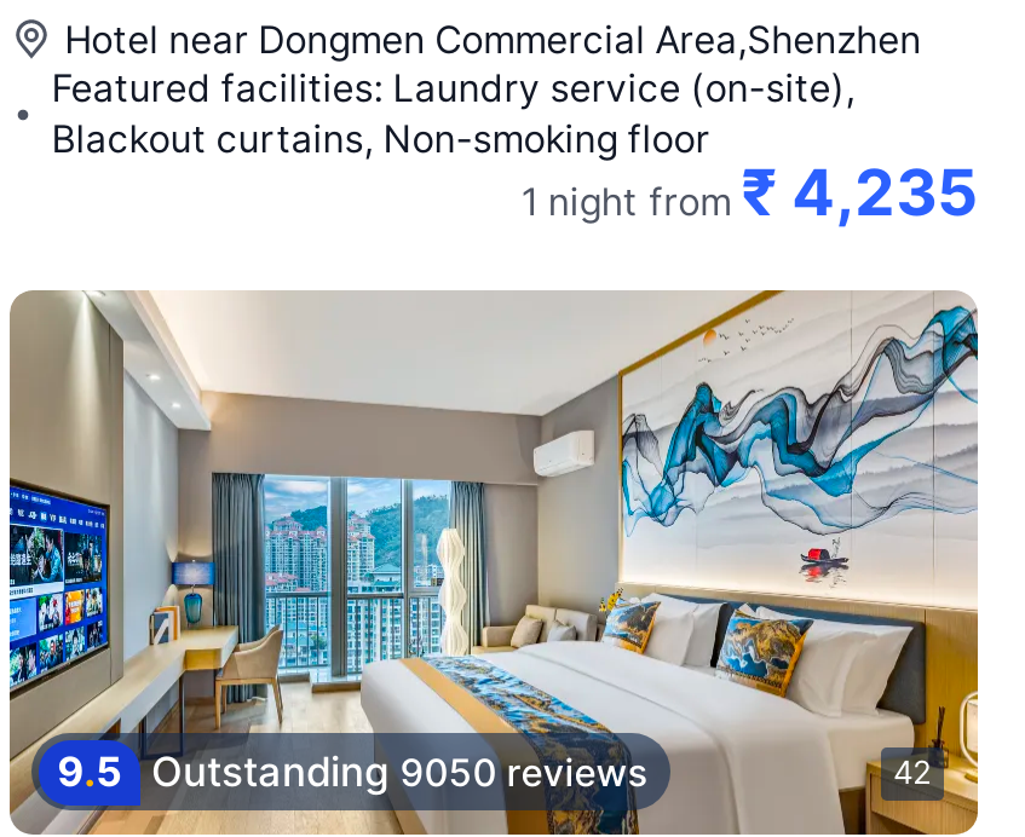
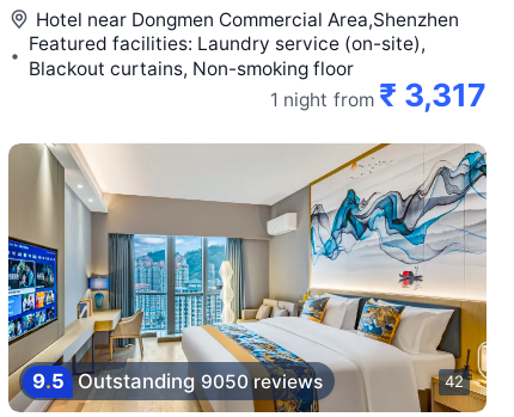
- 1 night from ₹ 4,235
+ 1 night from ₹ 3,317
